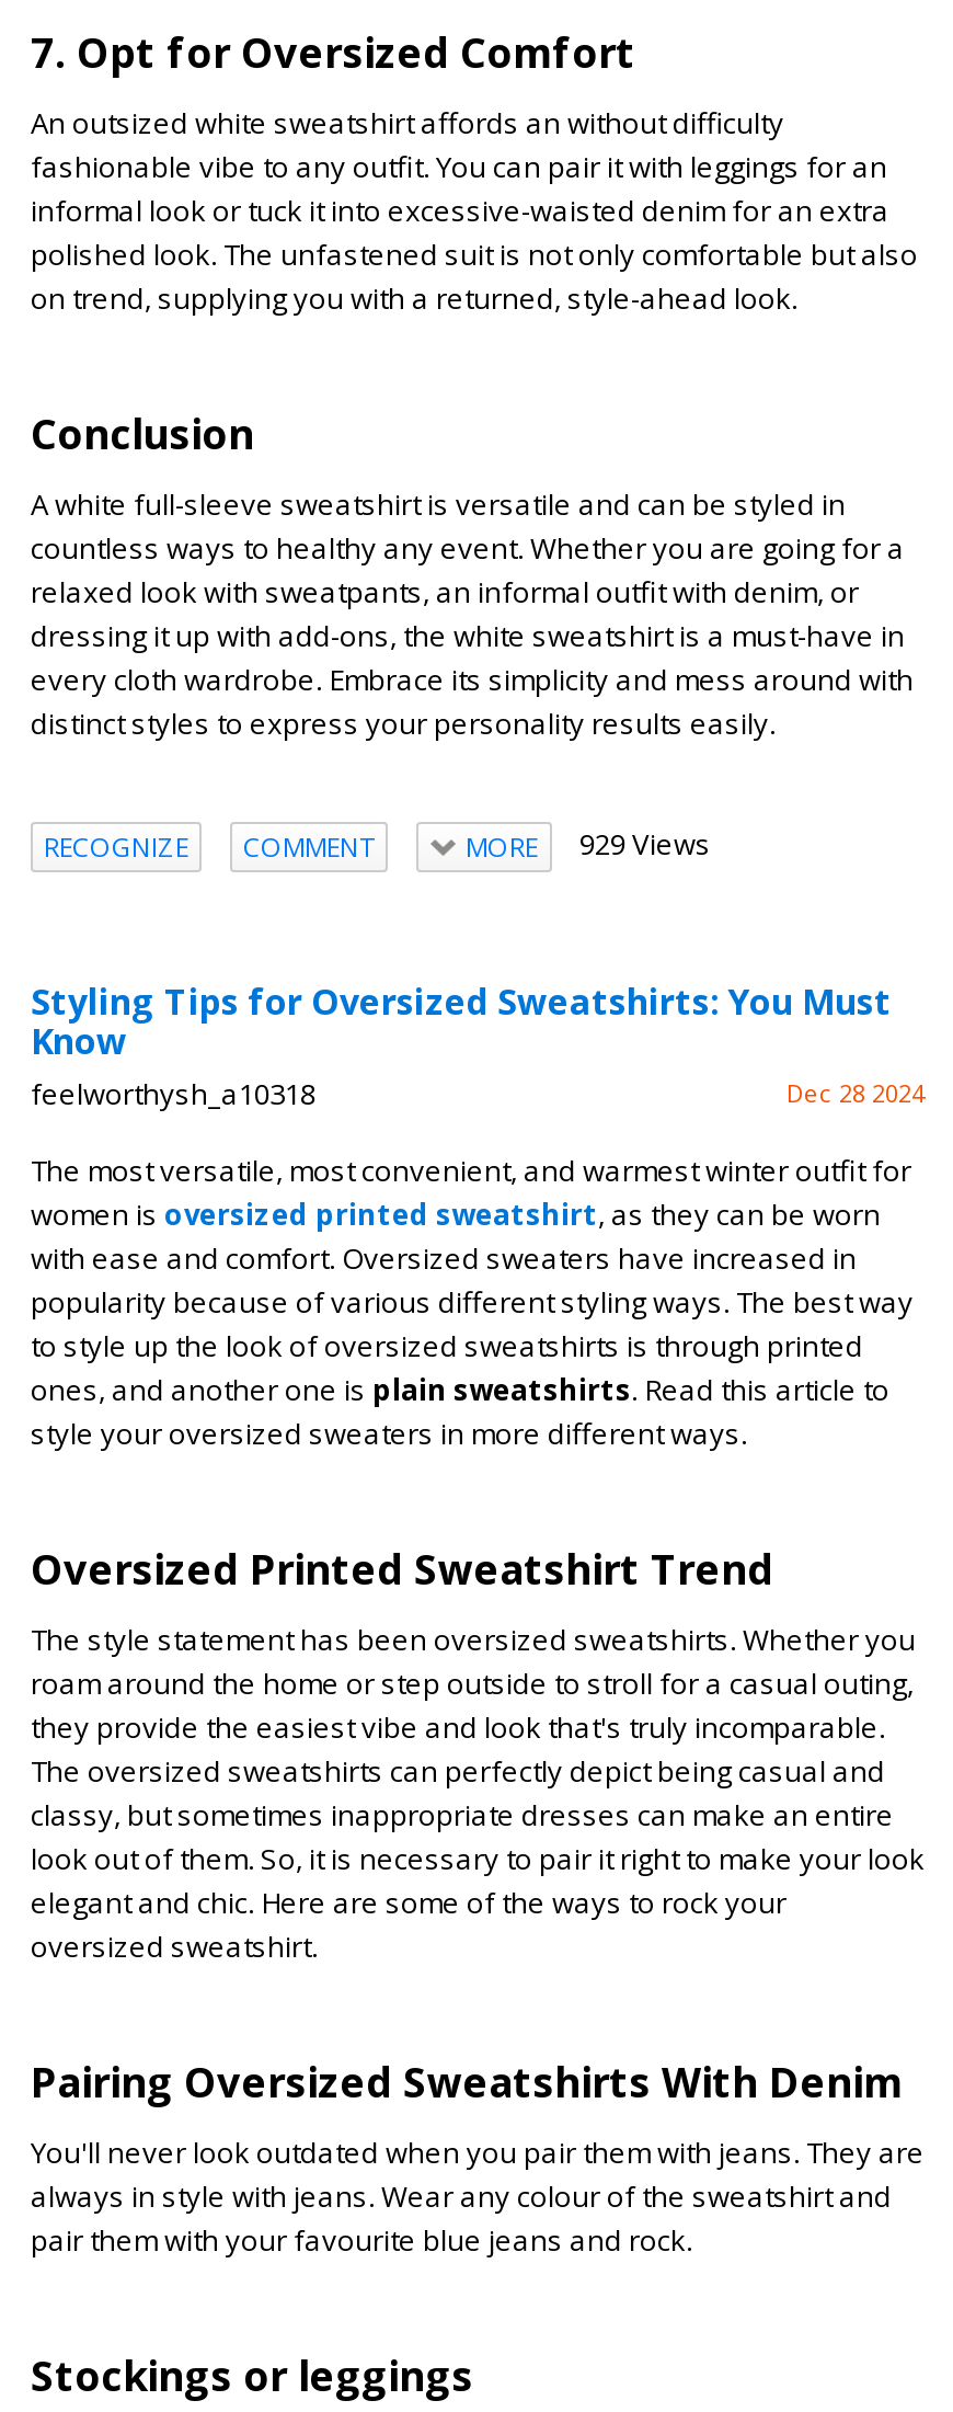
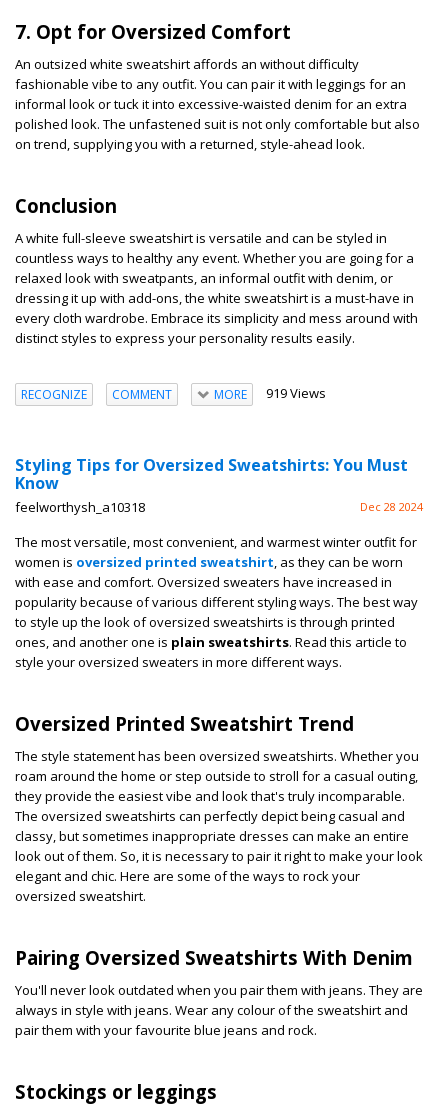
- MORE 929 Views
+ MORE 919 Views
